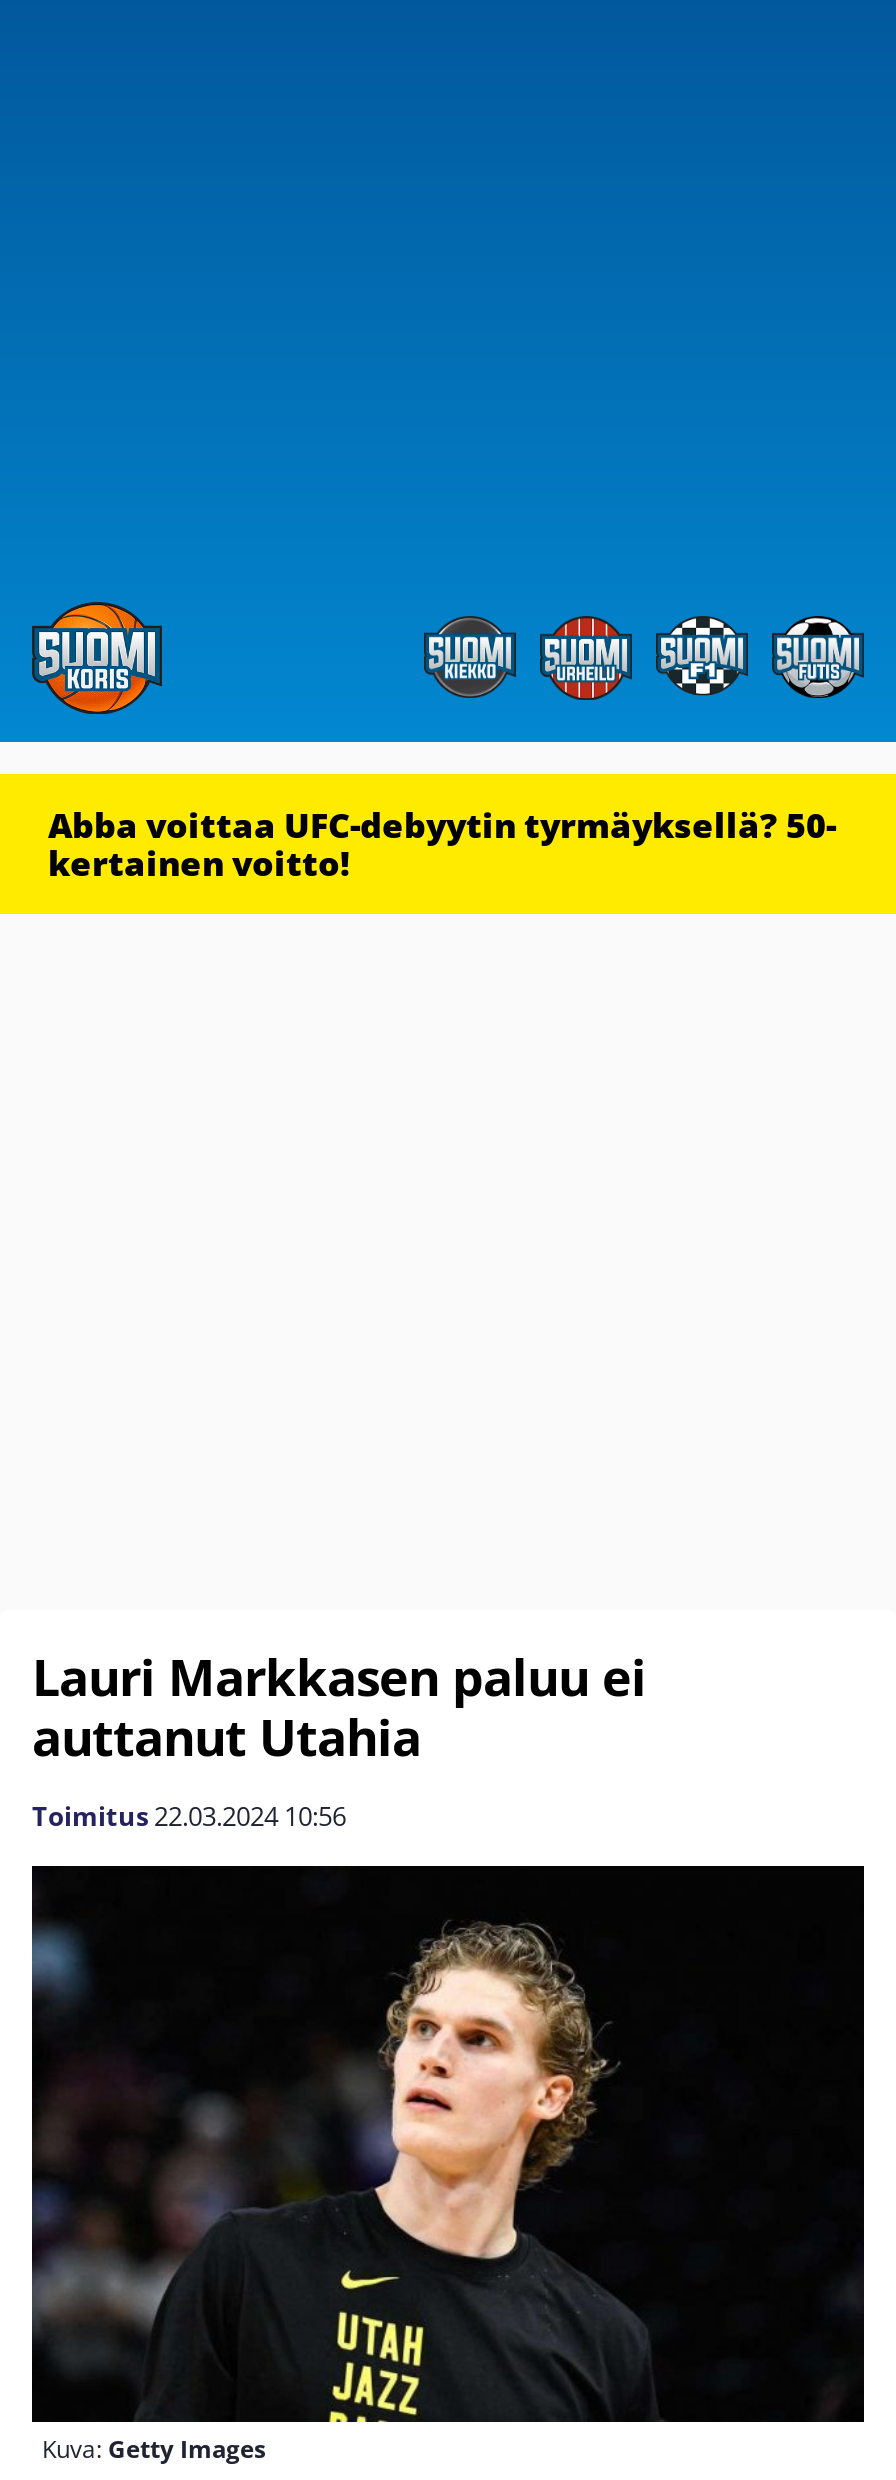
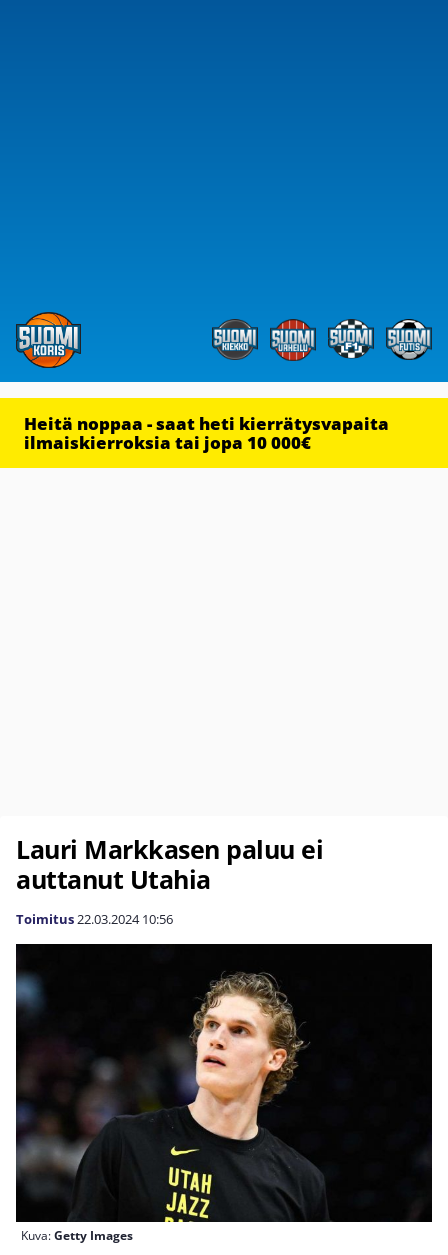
- Abba voittaa UFC-debyytin tyrmäyksellä? 50-
- kertainen voitto!
+ Heitä noppaa - saat heti kierrätysvapaita
+ ilmaiskierroksia tai jopa 10 000€
